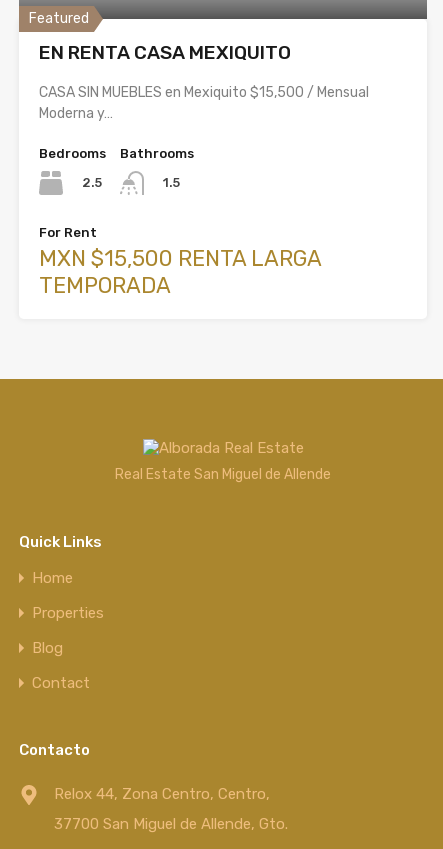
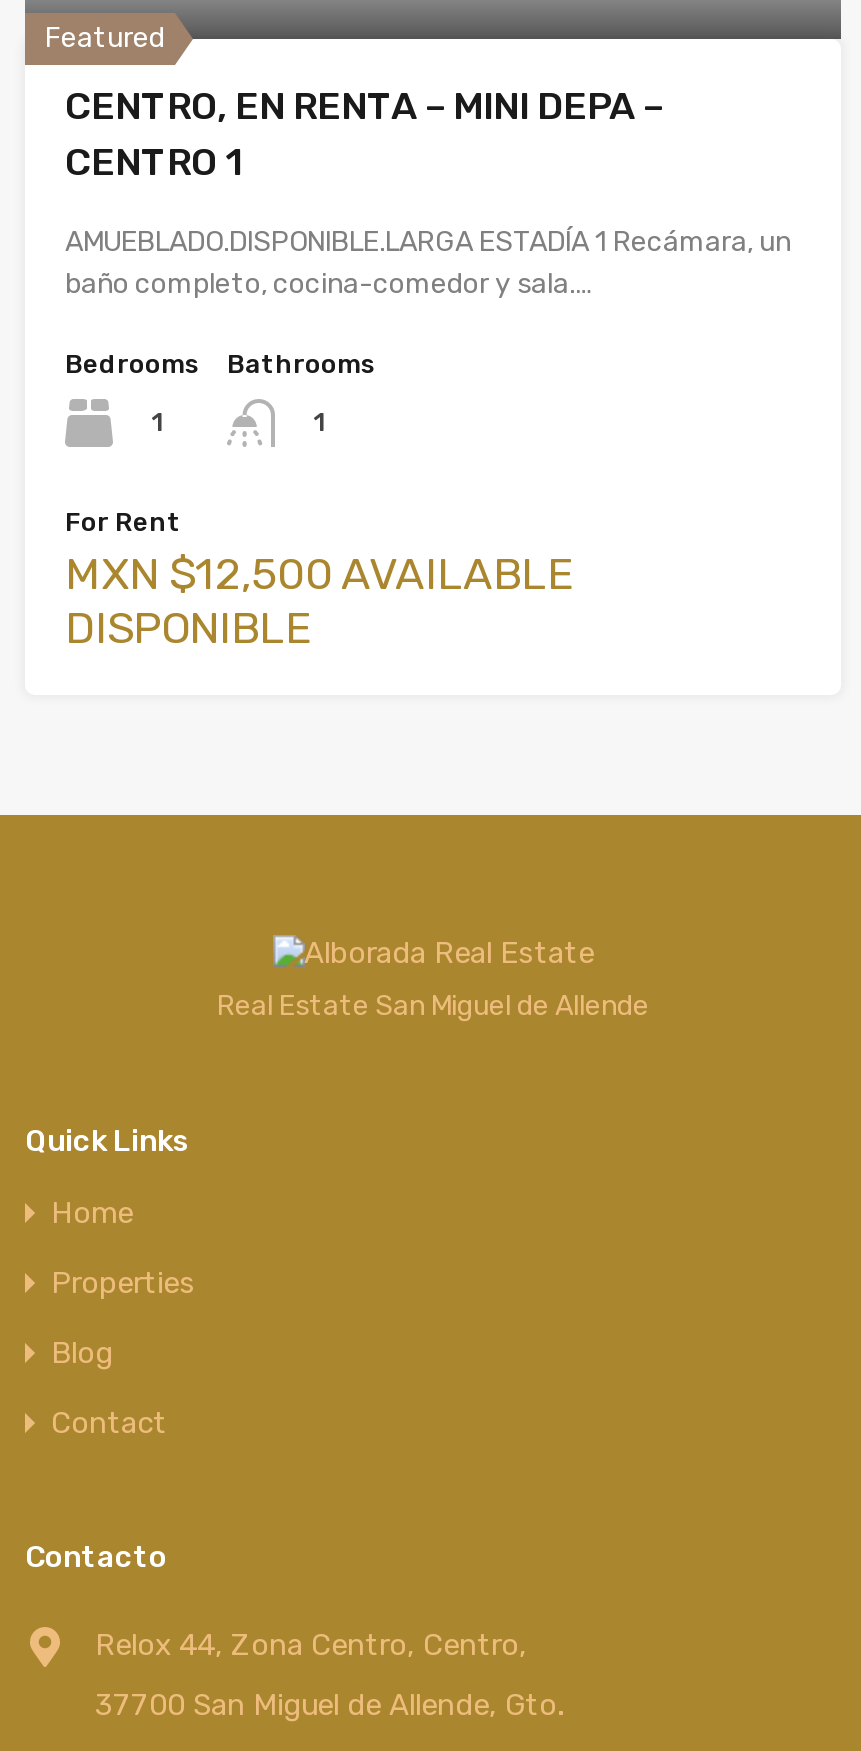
- EN RENTA CASA MEXIQUITO
+ CENTRO, EN RENTA – MINI DEPA –
+ CENTRO 1

- CASA SIN MUEBLES en Mexiquito $15,500 / Mensual
- Moderna y…
+ AMUEBLADO.DISPONIBLE.LARGA ESTADÍA 1 Recámara, un
+ baño completo, cocina-comedor y sala.…

- 2.5
+ 1

- 1.5
+ 1

- MXN $15,500 RENTA LARGA
- TEMPORADA
+ MXN $12,500 AVAILABLE
+ DISPONIBLE
